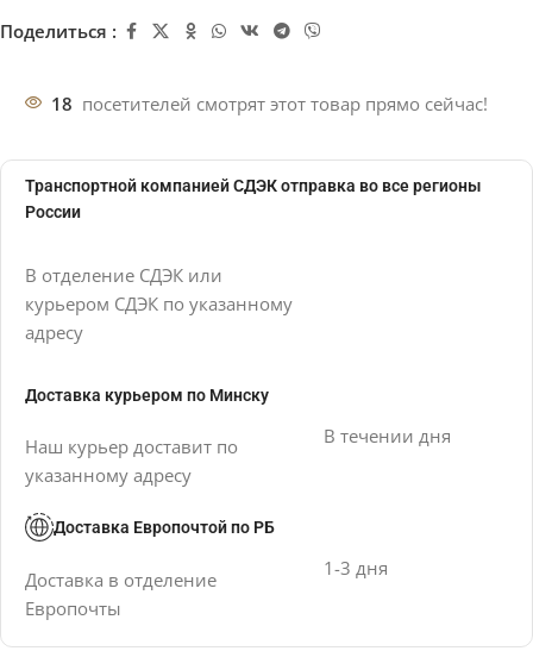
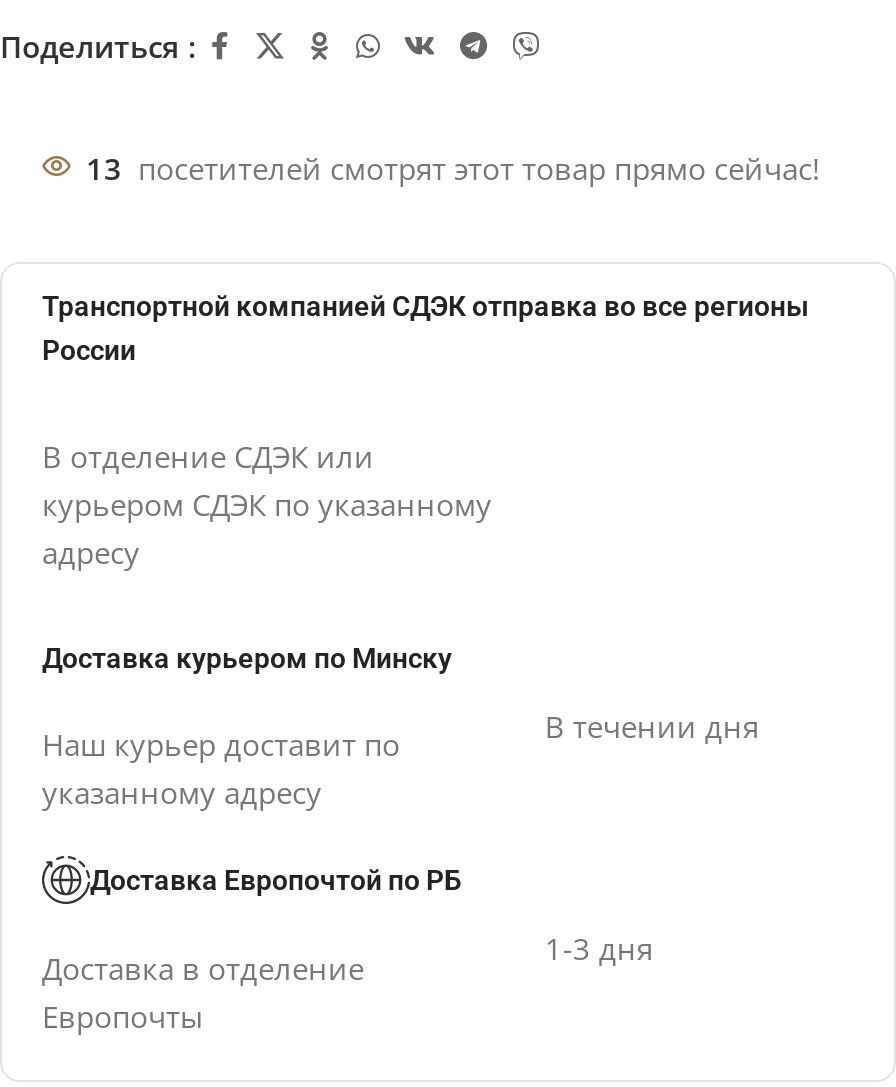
- 18 посетителей смотрят этот товар прямо сейчас!
+ 13 посетителей смотрят этот товар прямо сейчас!
